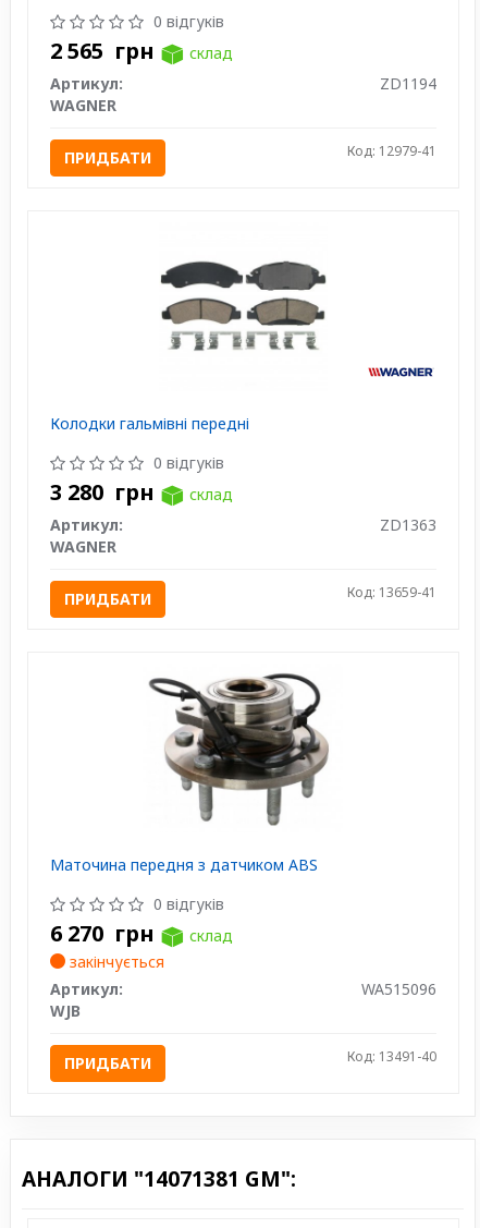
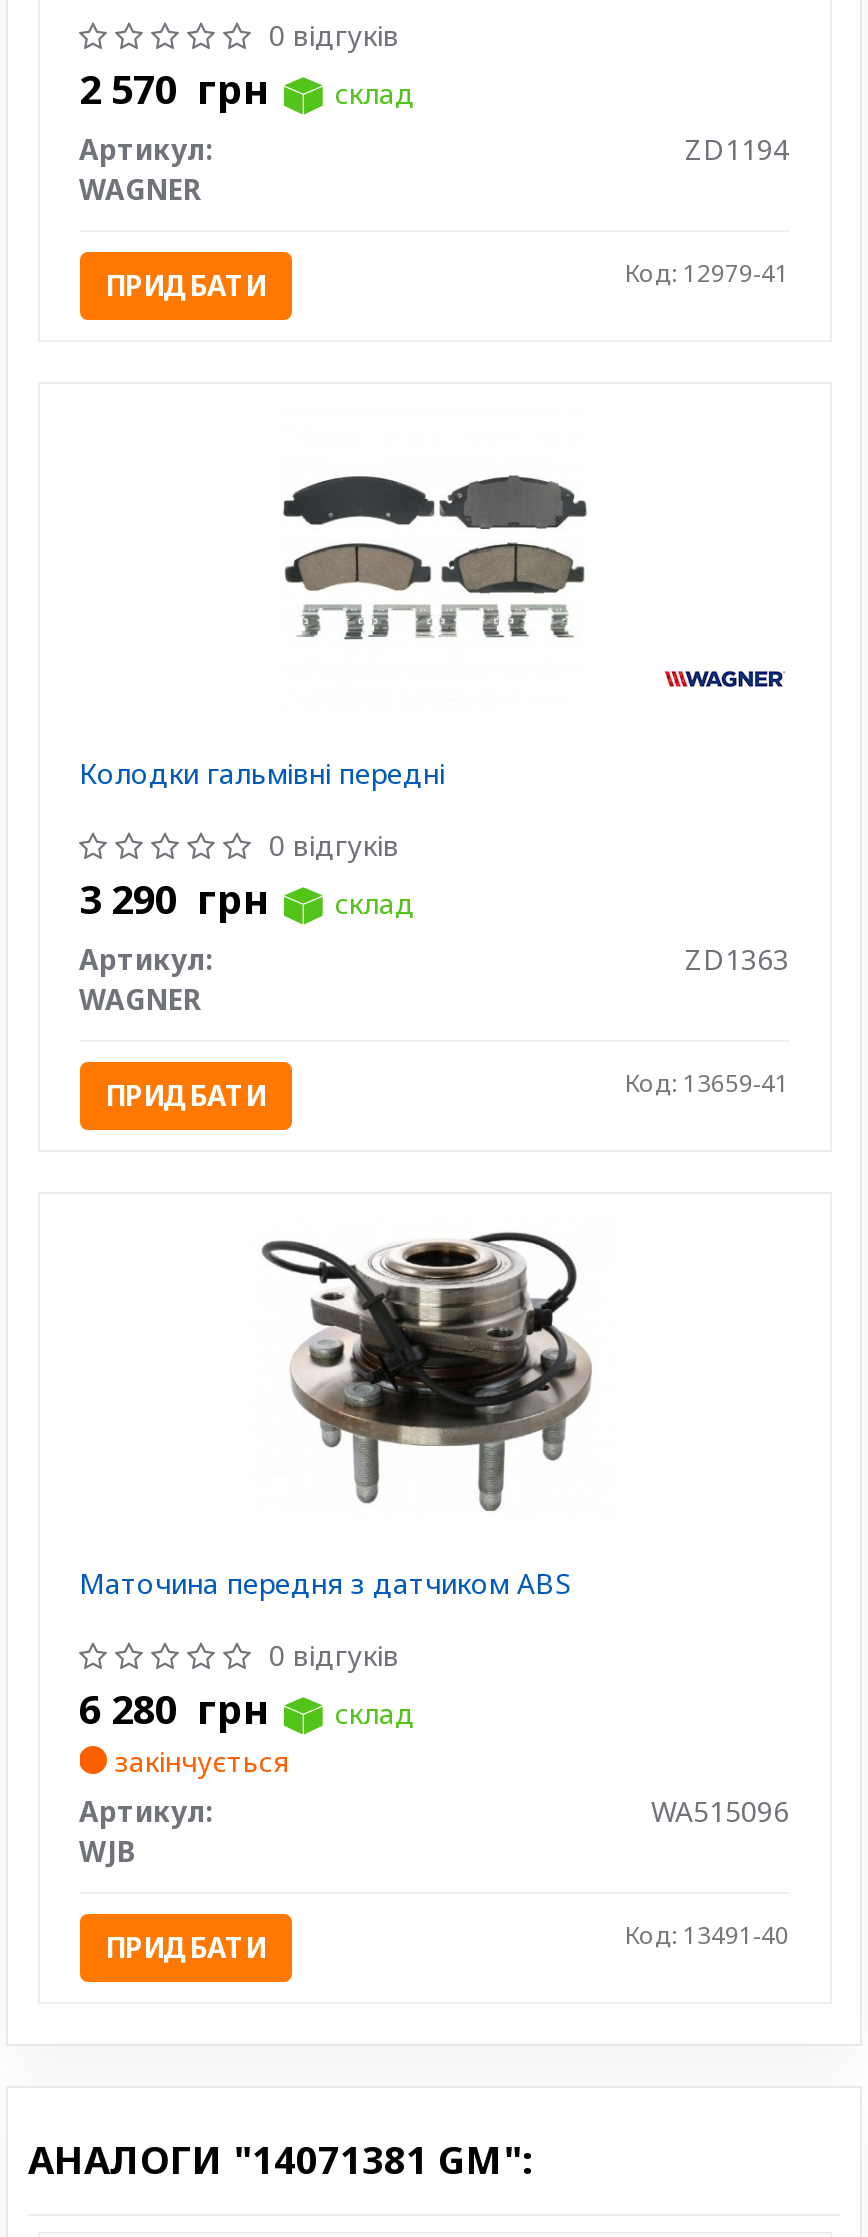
- 2 565 грн склад
+ 2 570 грн склад

- 3 280 грн склад
+ 3 290 грн склад

- 6 270 грн склад
+ 6 280 грн склад
